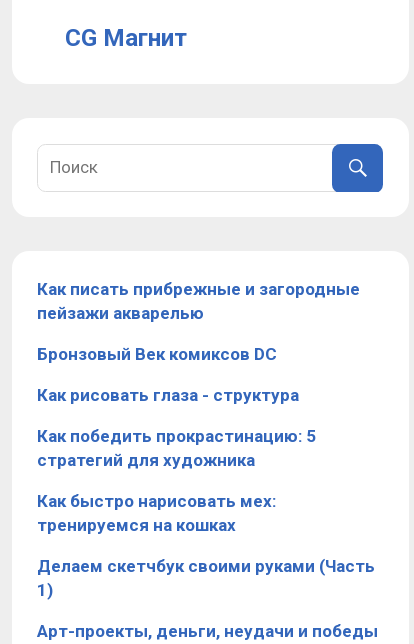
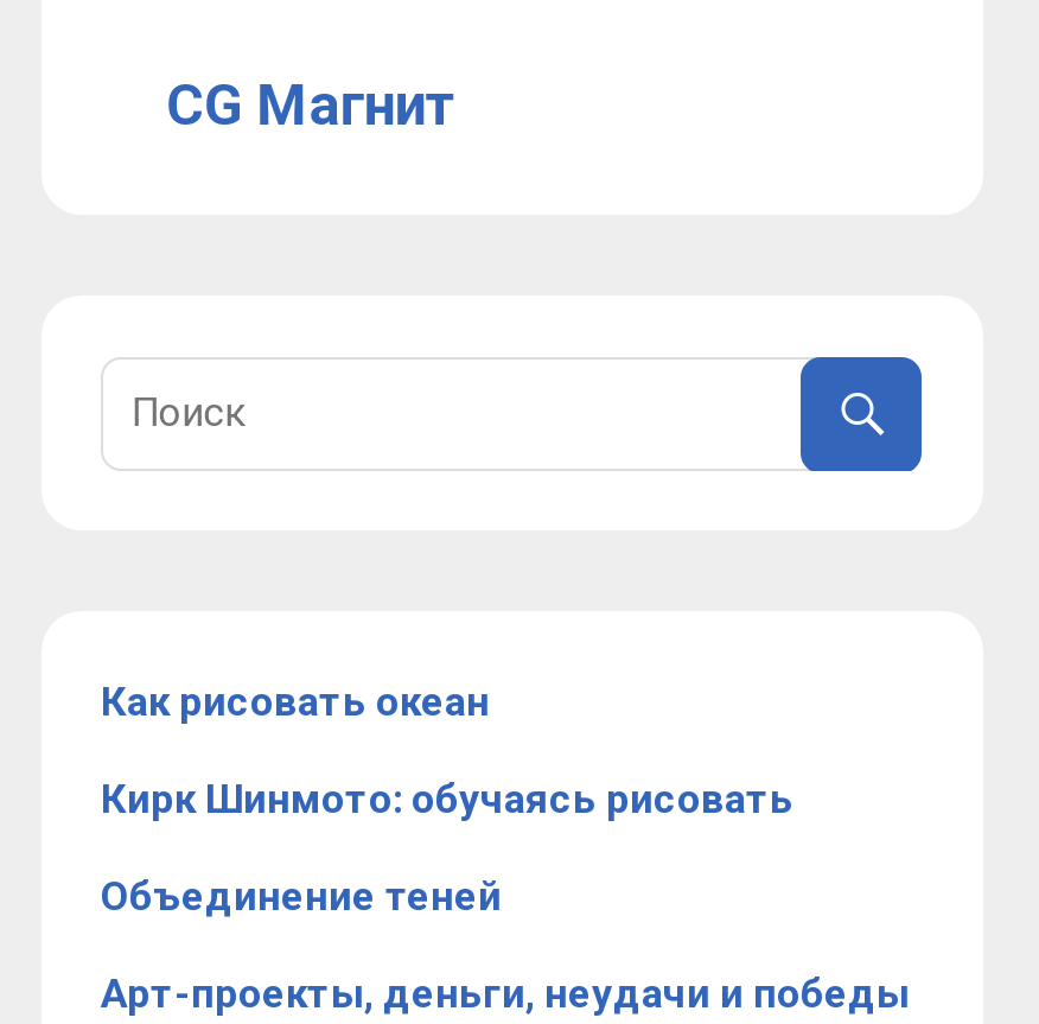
- Как писать прибрежные и загородные
- пейзажи акварелью
- Бронзовый Век комиксов DC
- Как рисовать глаза - структура
- Как победить прокрастинацию: 5
- стратегий для художника
- Как быстро нарисовать мех:
- тренируемся на кошках
- Делаем скетчбук своими руками (Часть
- 1)
+ Как рисовать океан
+ Кирк Шинмото: обучаясь рисовать
+ Объединение теней
